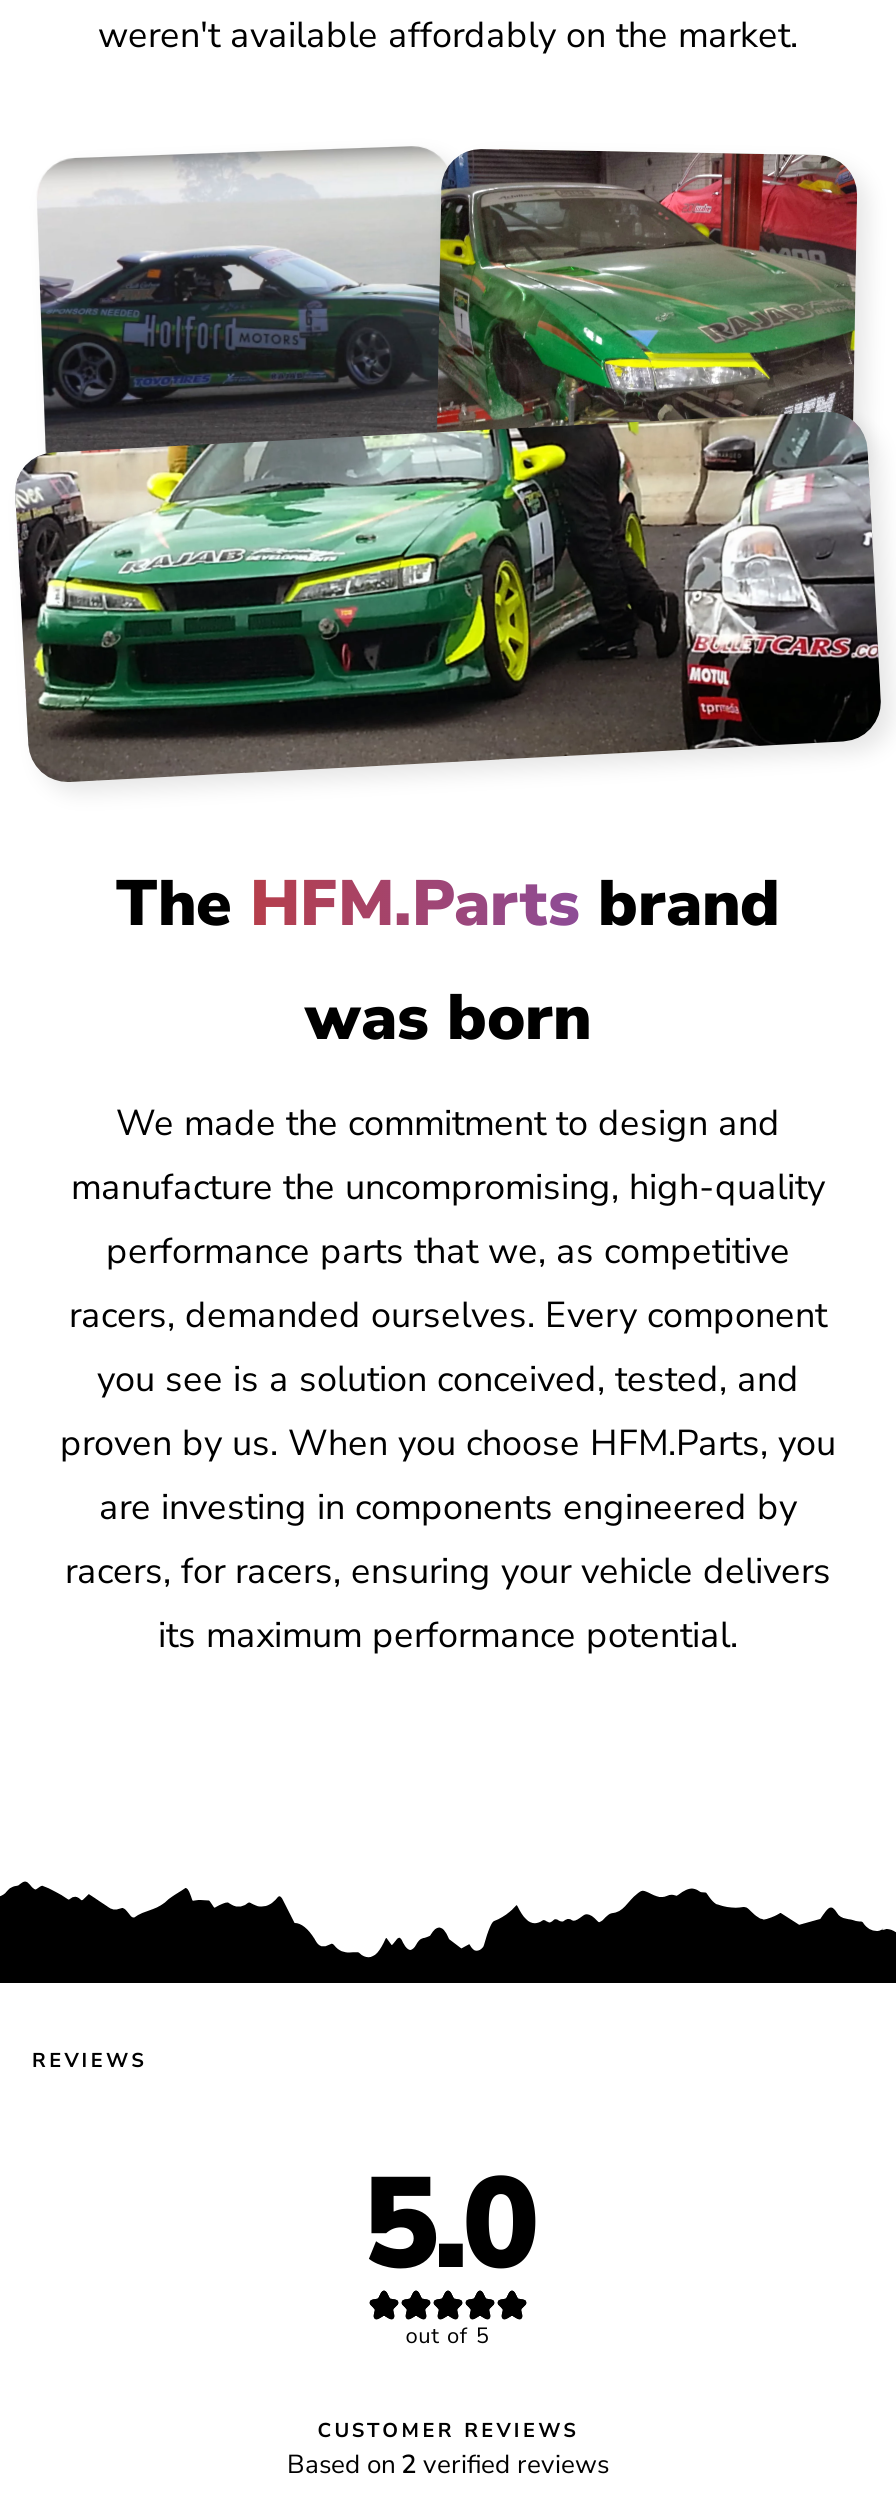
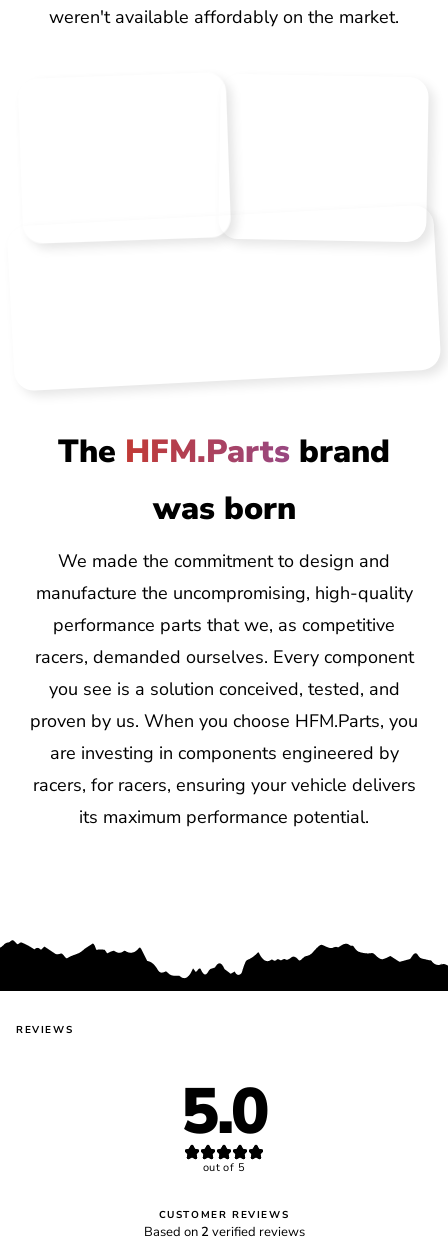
- [image]
